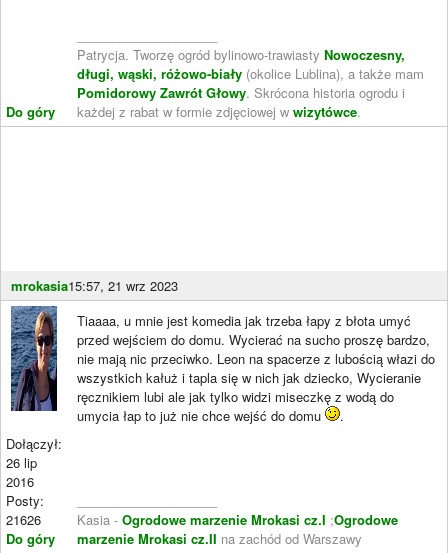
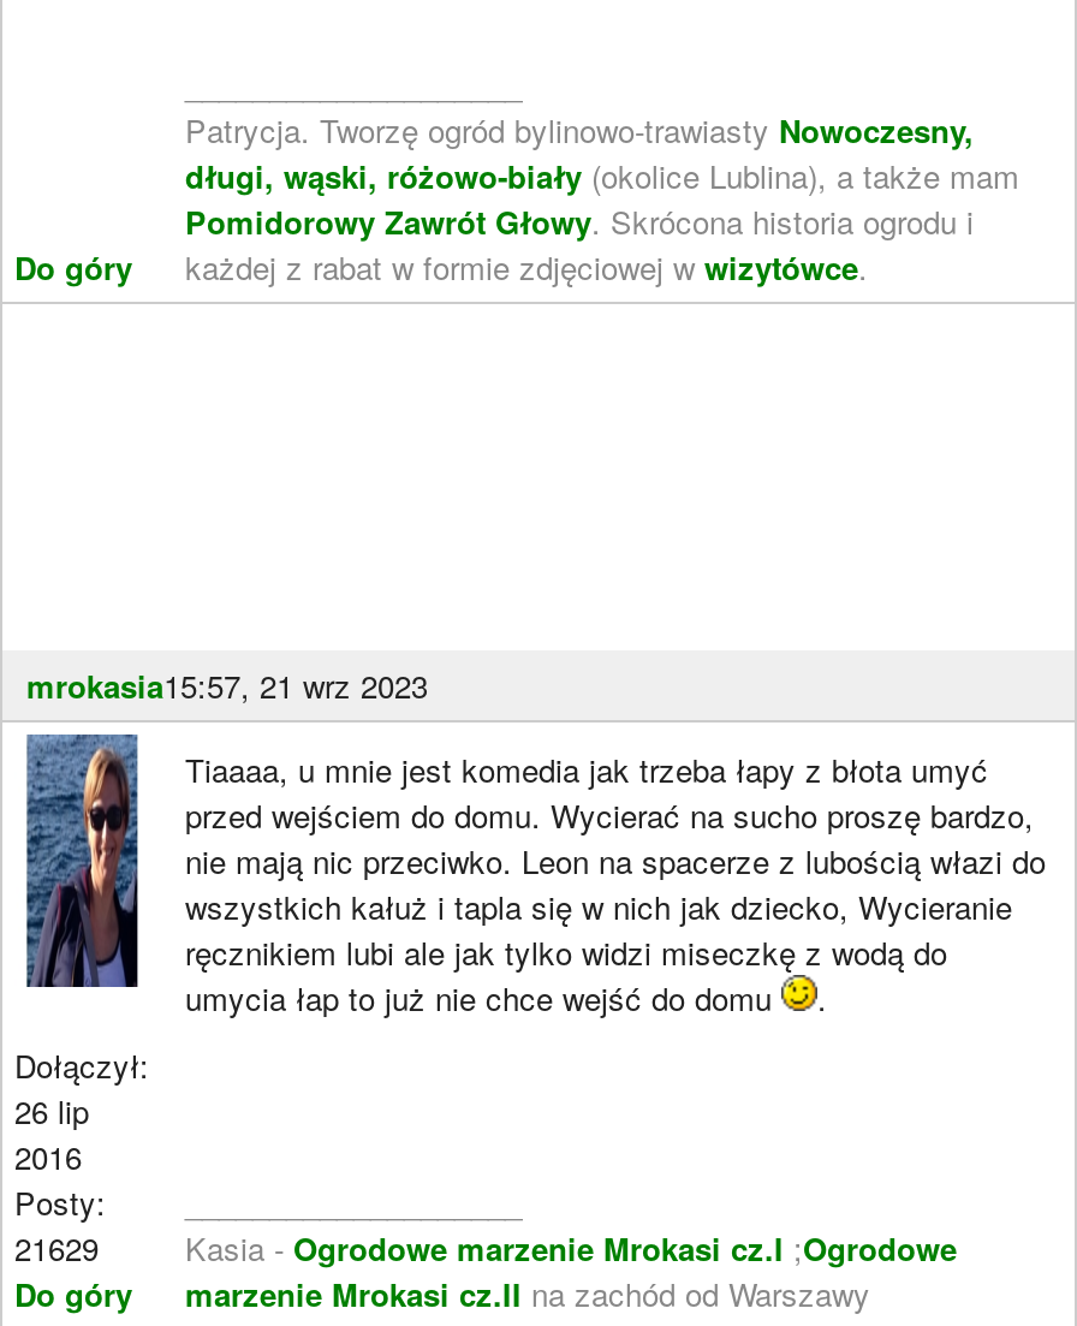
- 21626 Kasia - Ogrodowe marzenie Mrokasi cz.I; Ogrodowe
+ 21629 Kasia - Ogrodowe marzenie Mrokasi cz.I; Ogrodowe
